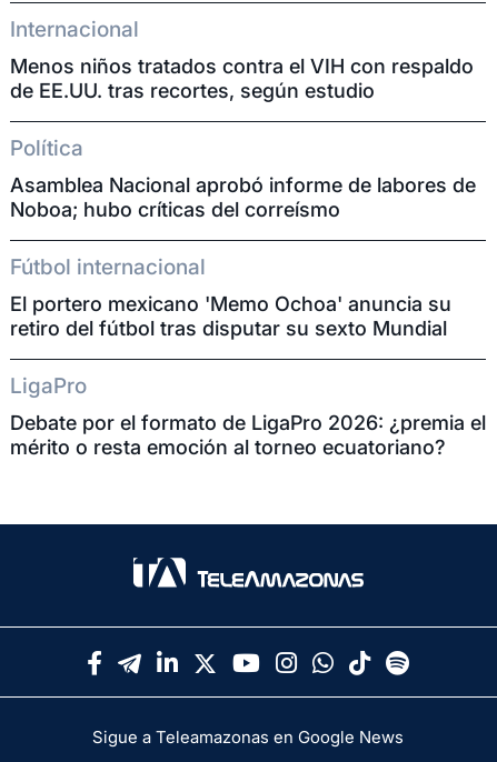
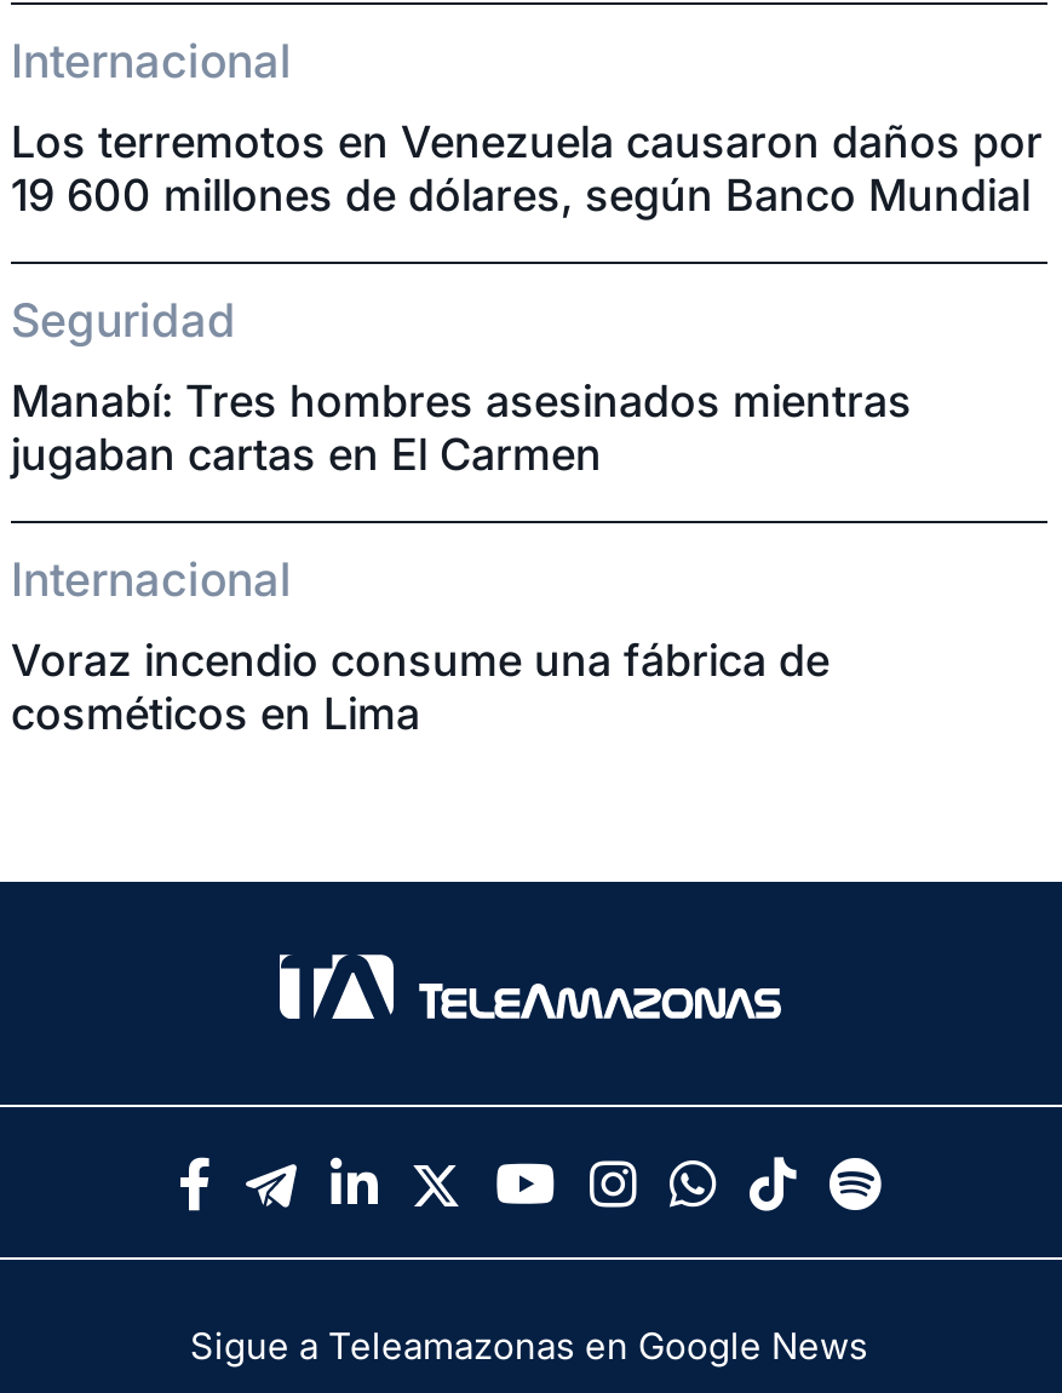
- Menos niños tratados contra el VIH con respaldo
- de EE.UU. tras recortes, según estudio
- Política
- Asamblea Nacional aprobó informe de labores de
- Noboa; hubo críticas del correísmo
- Fútbol internacional
- El portero mexicano 'Memo Ochoa' anuncia su
- retiro del fútbol tras disputar su sexto Mundial
- LigaPro
- Debate por el formato de LigaPro 2026: ¿premia el
- mérito o resta emoción al torneo ecuatoriano?
+ Los terremotos en Venezuela causaron daños por
+ 19 600 millones de dólares, según Banco Mundial
+ Seguridad
+ Manabí: Tres hombres asesinados mientras
+ jugaban cartas en El Carmen
+ Internacional
+ Voraz incendio consume una fábrica de
+ cosméticos en Lima
